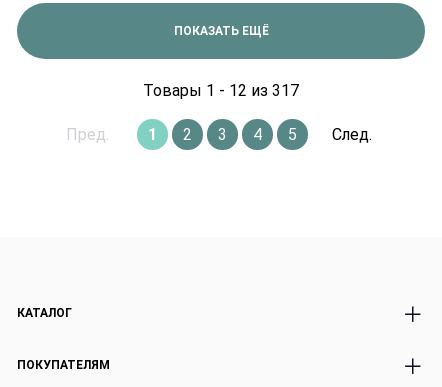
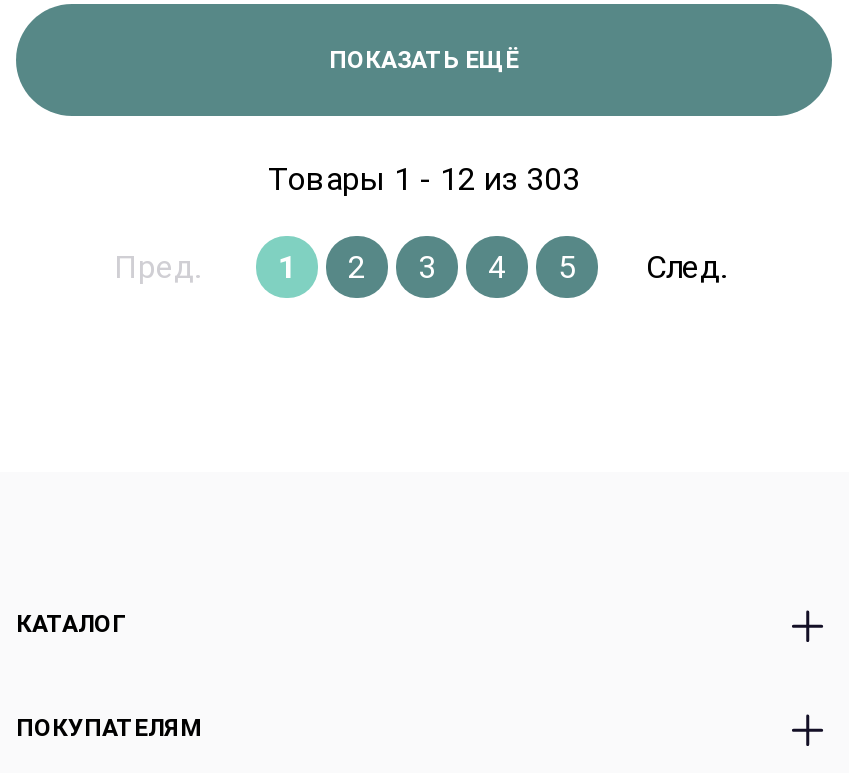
- Товары 1 - 12 из 317
+ Товары 1 - 12 из 303
